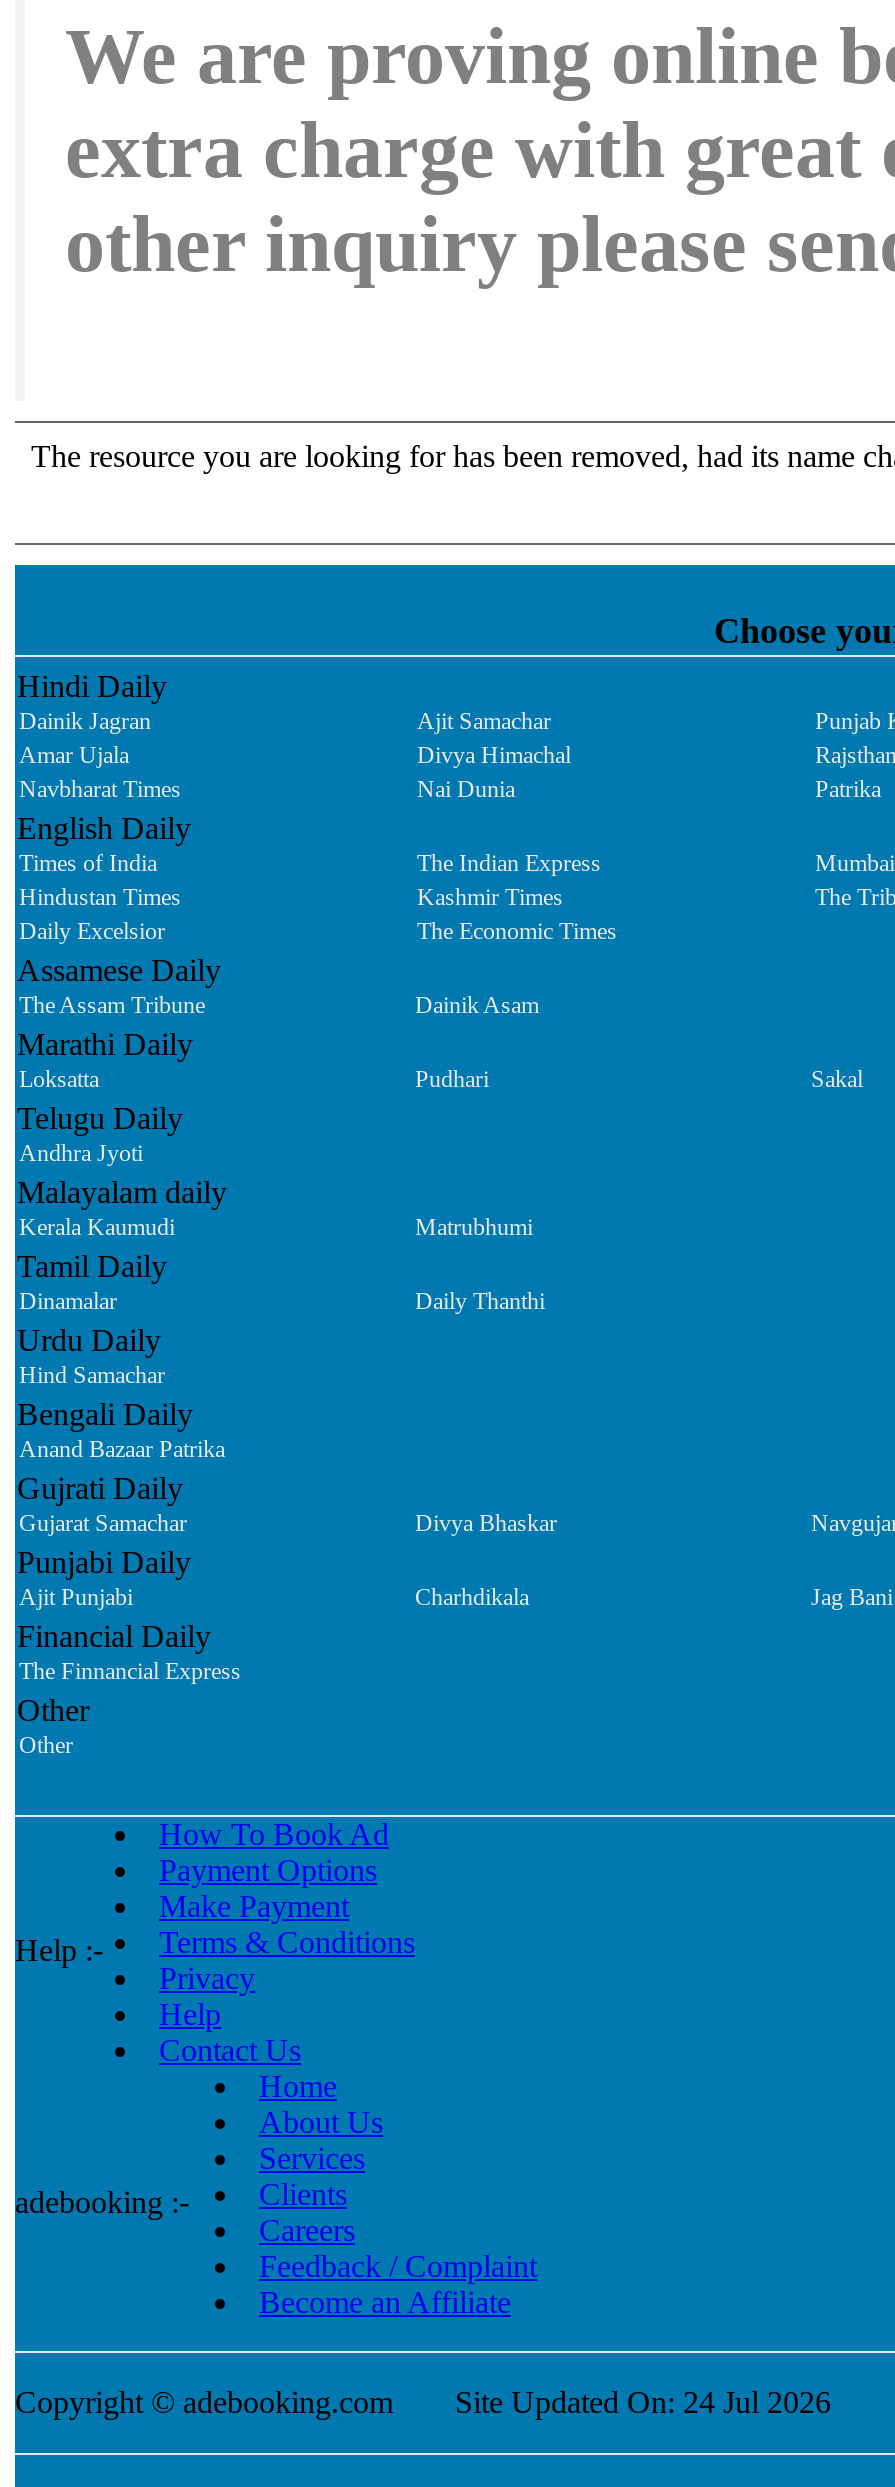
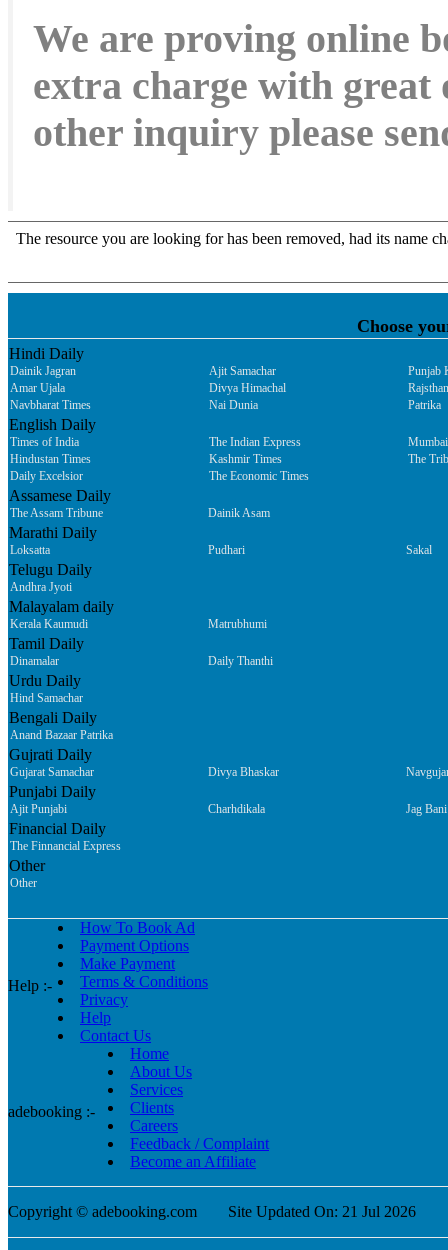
- Site Updated On: 24 Jul 2026
+ Site Updated On: 21 Jul 2026
